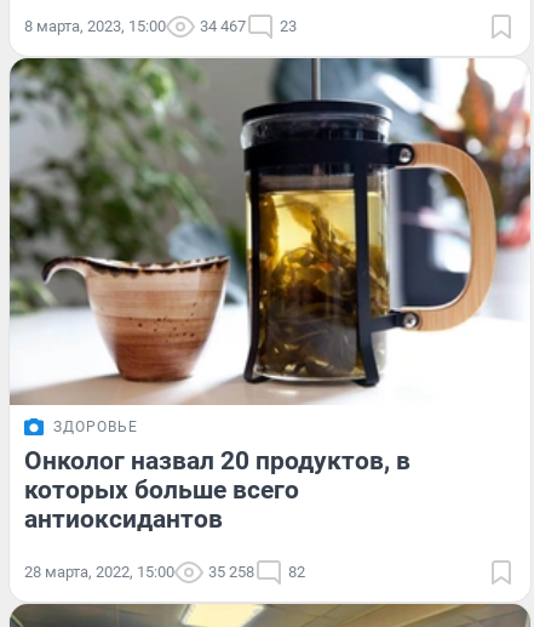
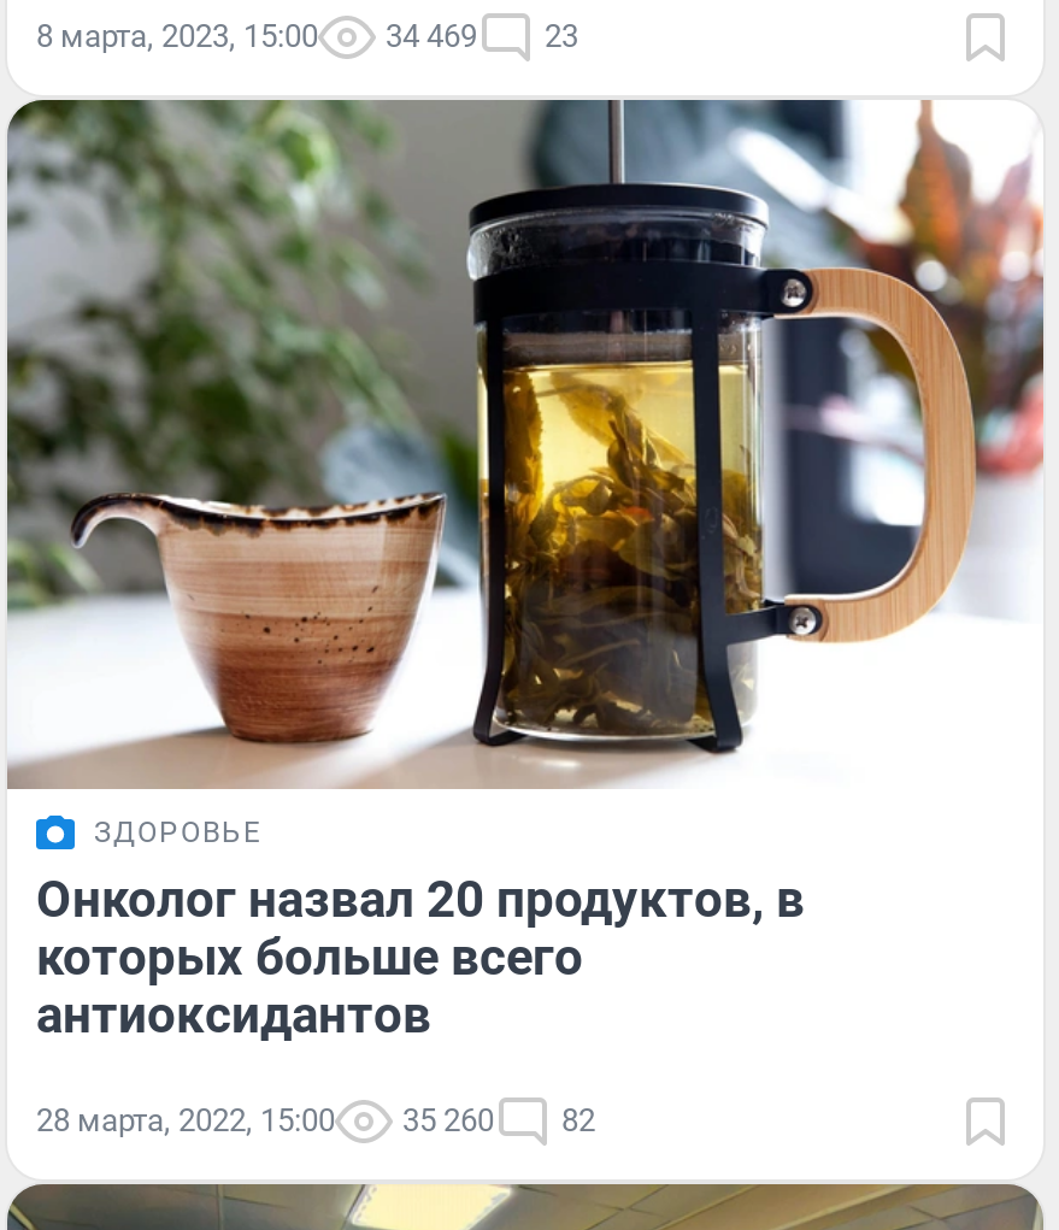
- 8 марта, 2023, 15:00 34 467 23
+ 8 марта, 2023, 15:00 34 469 23

- 28 марта, 2022, 15:00 35 258 82
+ 28 марта, 2022, 15:00 35 260 82
